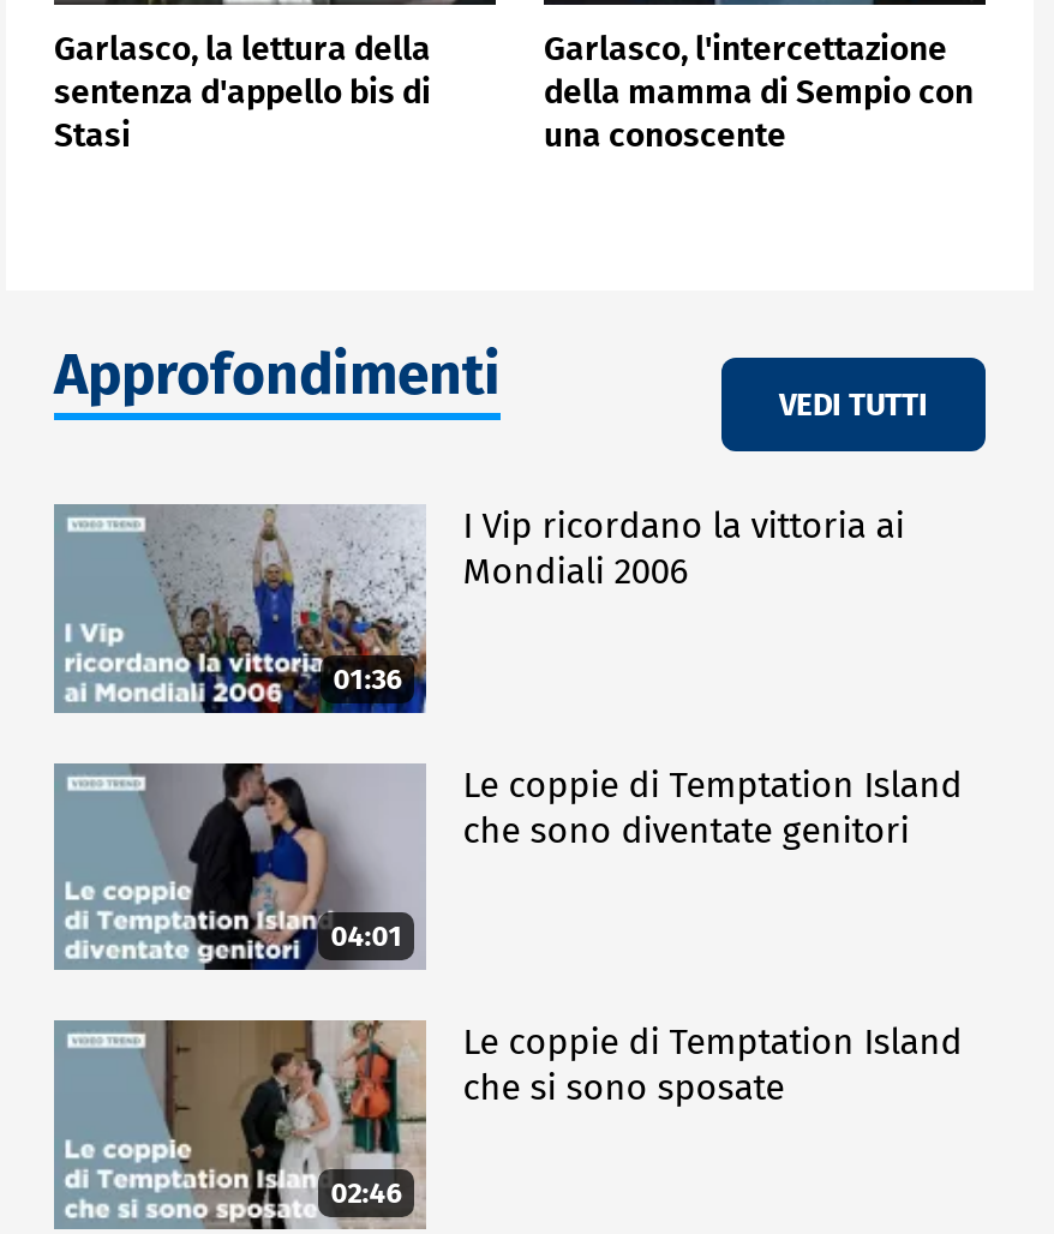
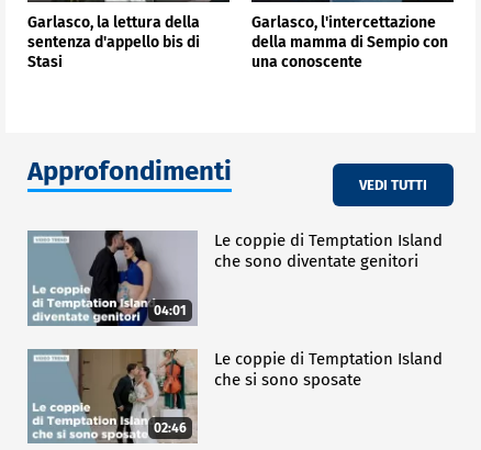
- [image]
- 01:36

- I Vip ricordano la vittoria ai
- Mondiali 2006
